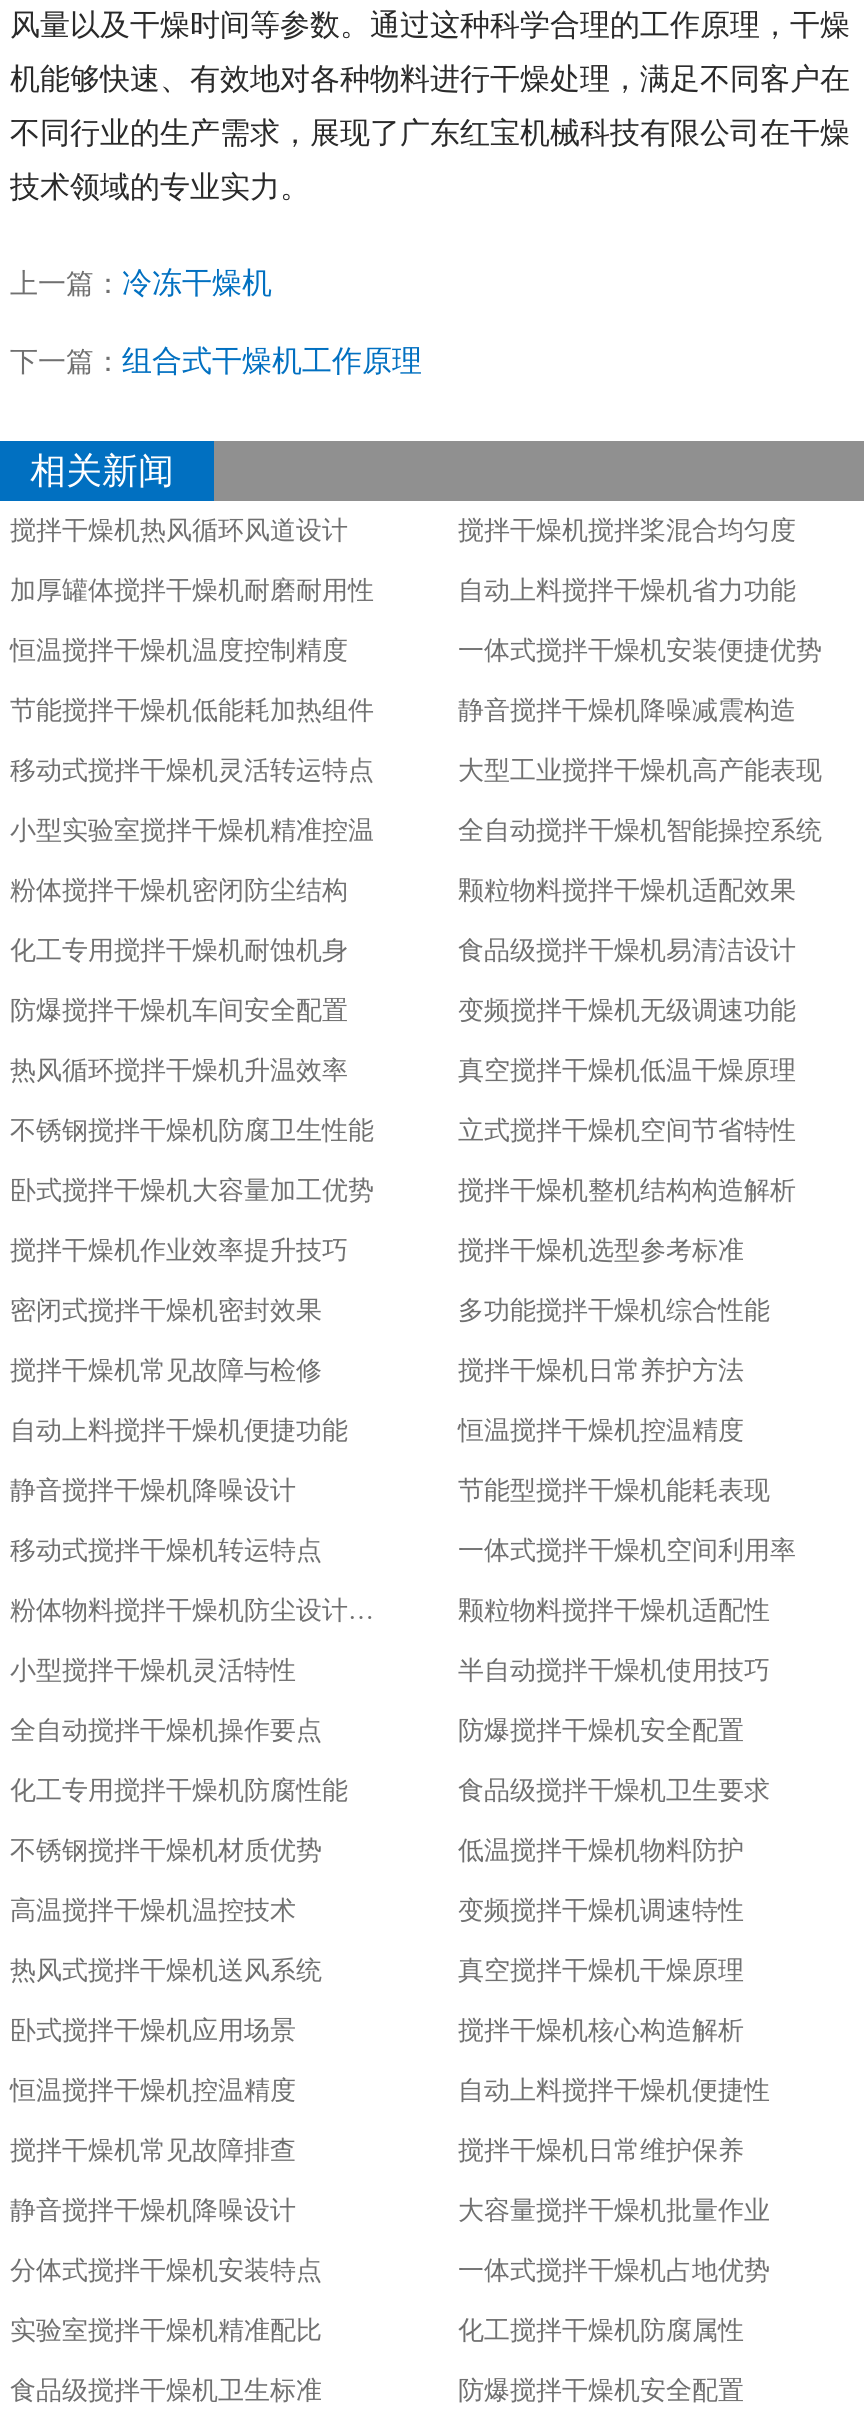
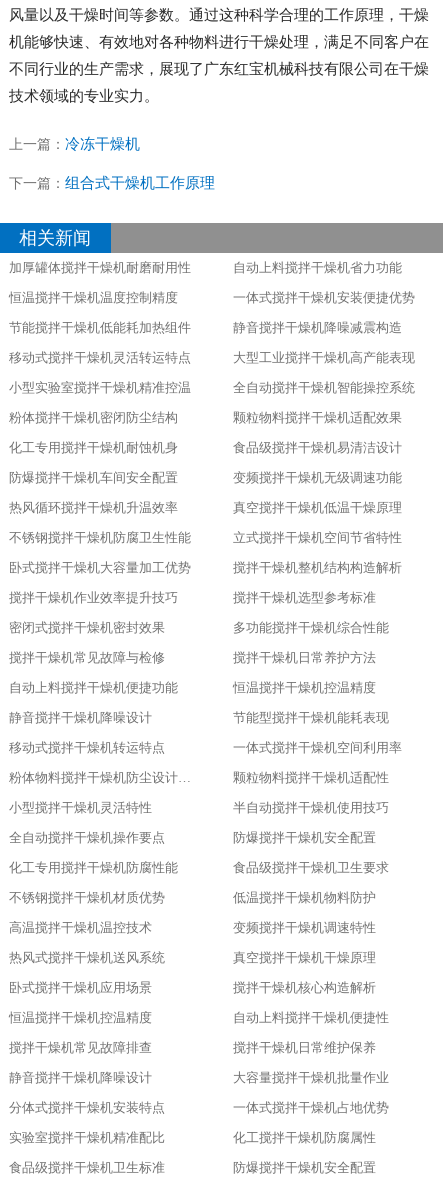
- 搅拌干燥机热风循环风道设计
- 搅拌干燥机搅拌桨混合均匀度
